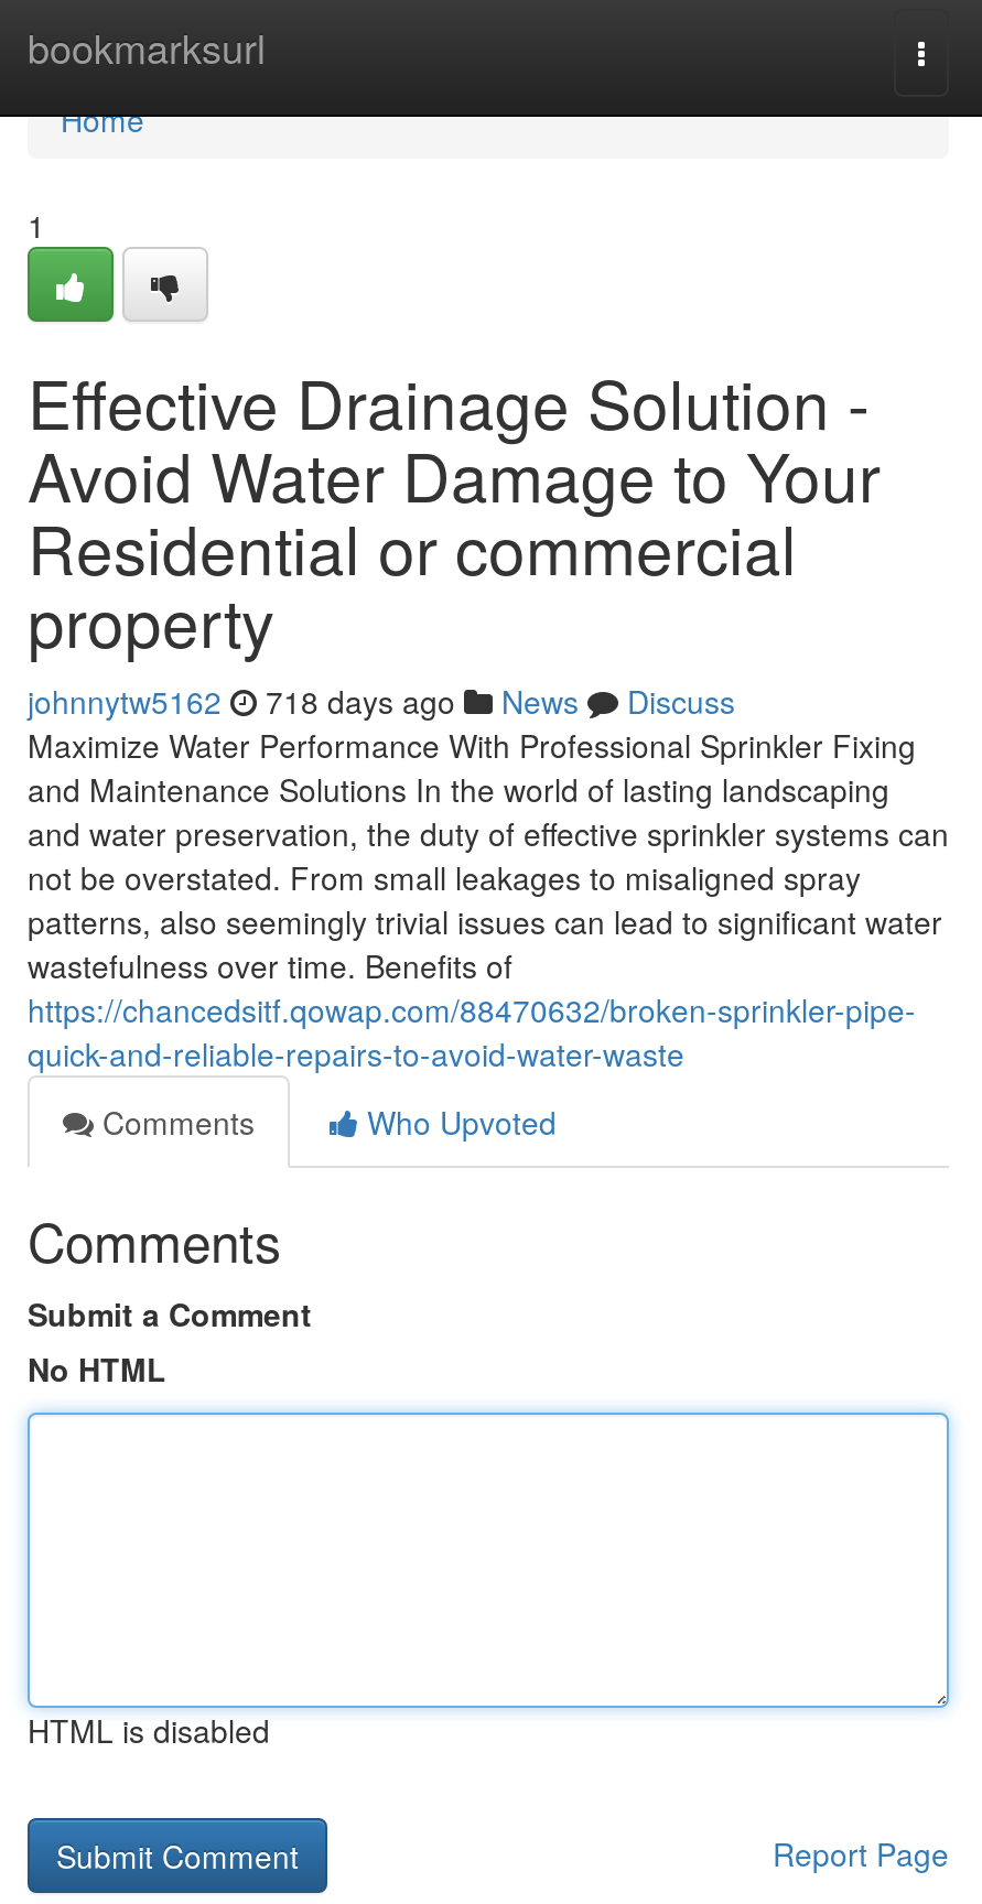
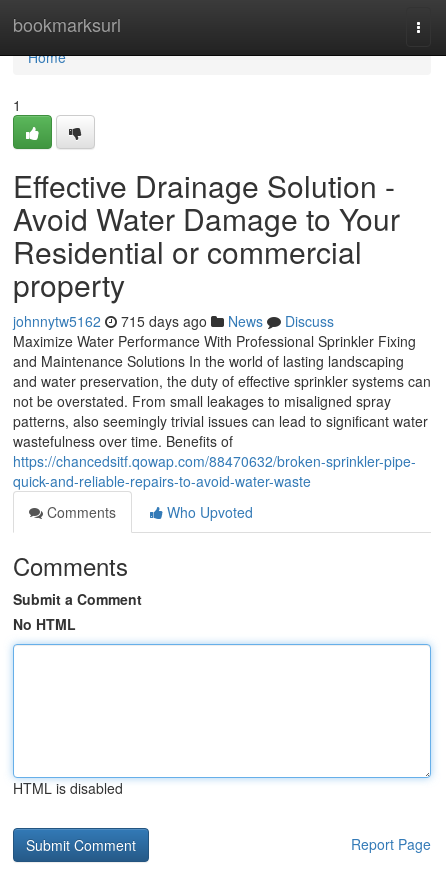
- johnnytw5162 718 days ago News Discuss
+ johnnytw5162 715 days ago News Discuss
